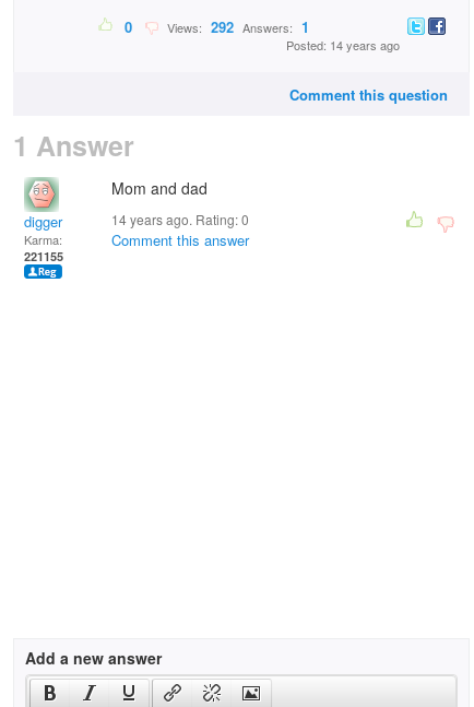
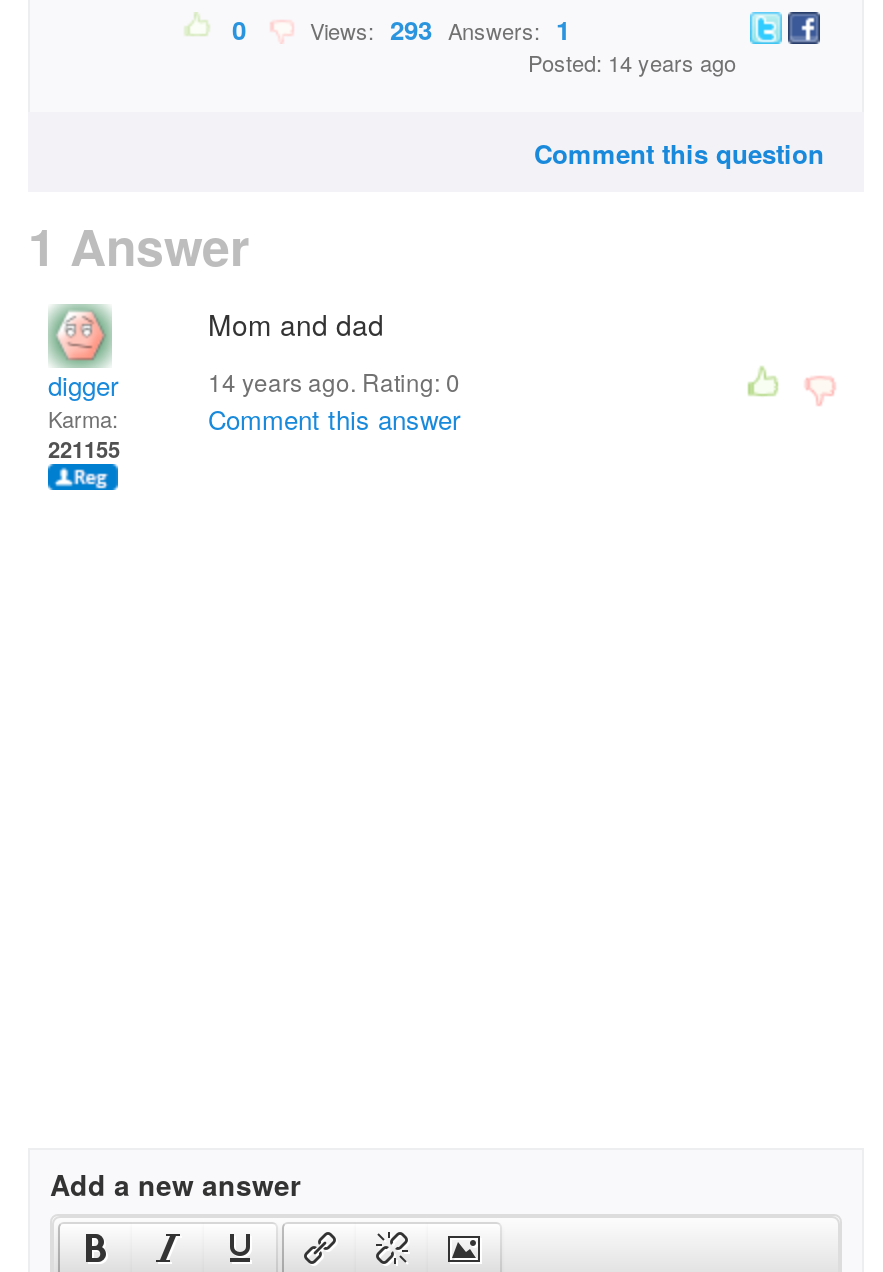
- Views: 292 Answers: 1
+ Views: 293 Answers: 1
